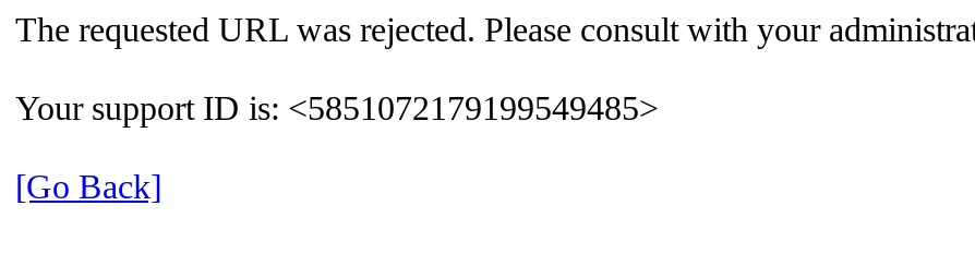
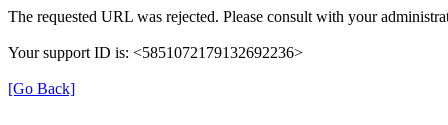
- Your support ID is: <5851072179199549485>
+ Your support ID is: <5851072179132692236>
